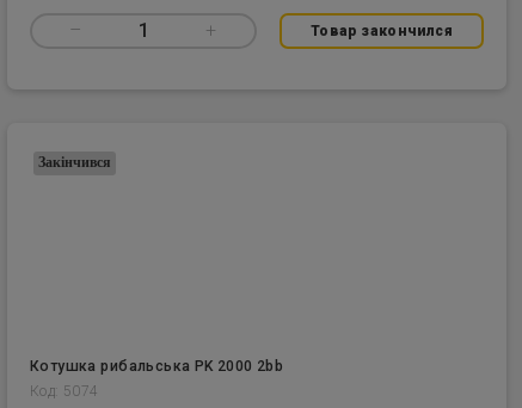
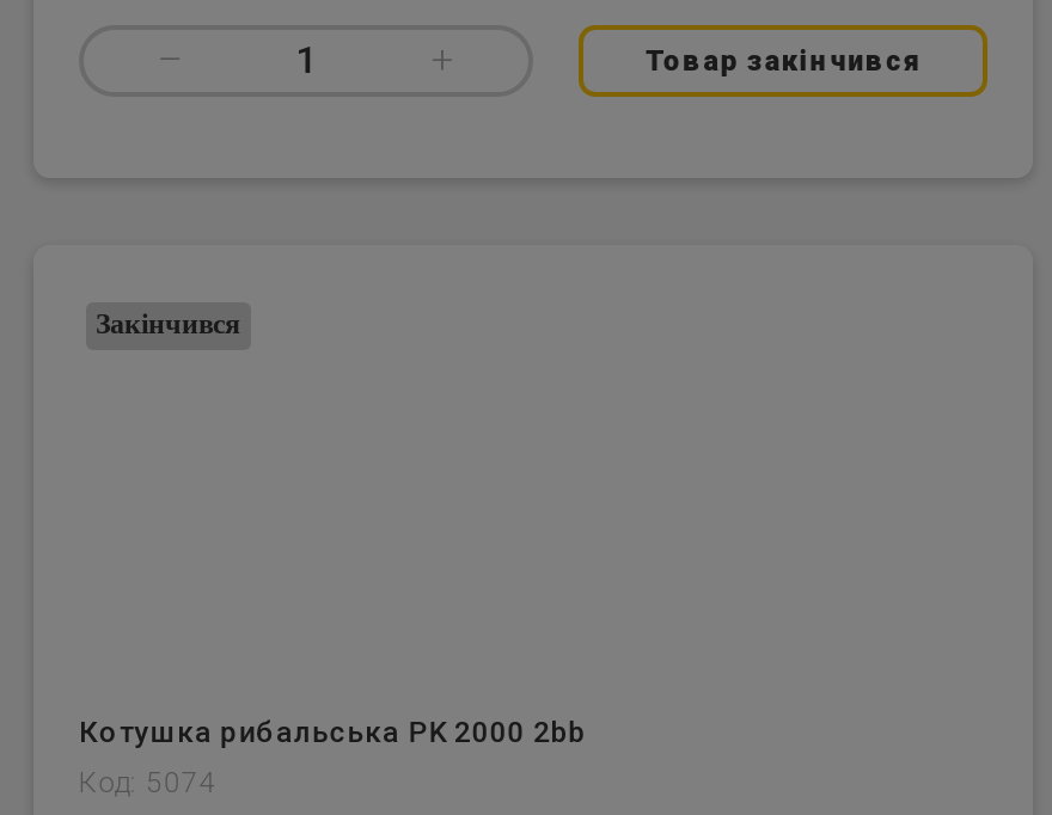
- Товар закончился
+ Товар закінчився
